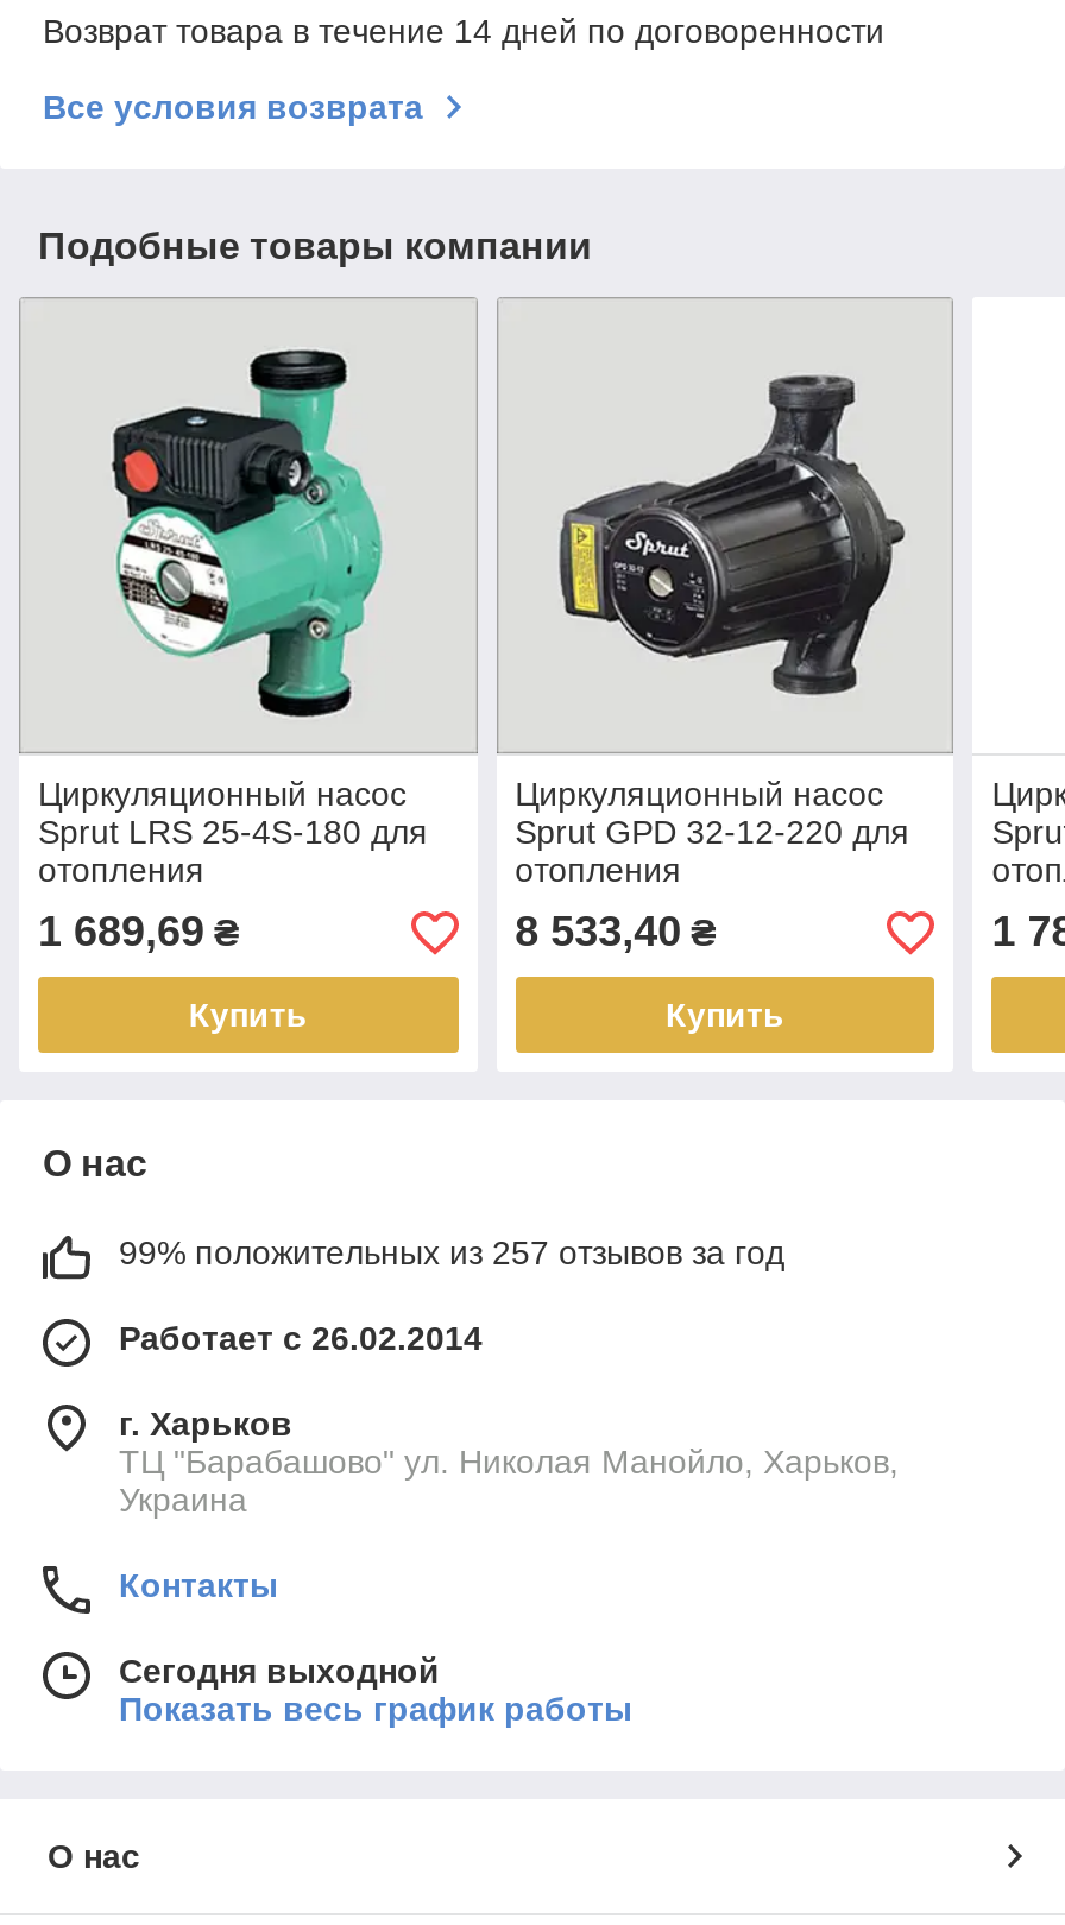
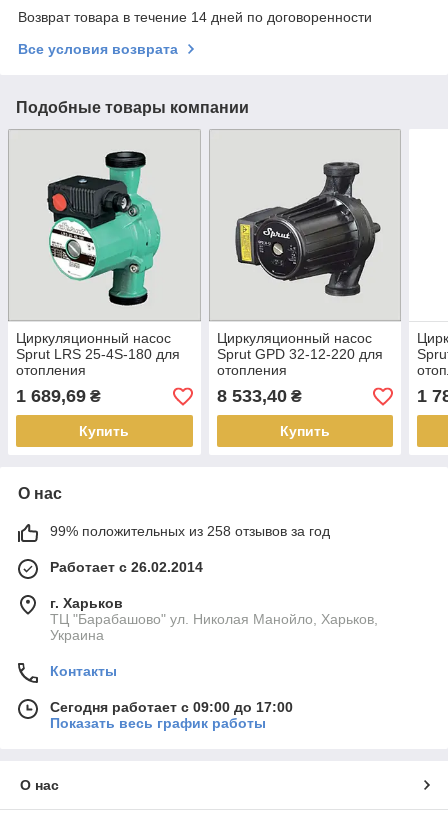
- 99% положительных из 257 отзывов за год
+ 99% положительных из 258 отзывов за год

- Сегодня выходной
+ Сегодня работает с 09:00 до 17:00
